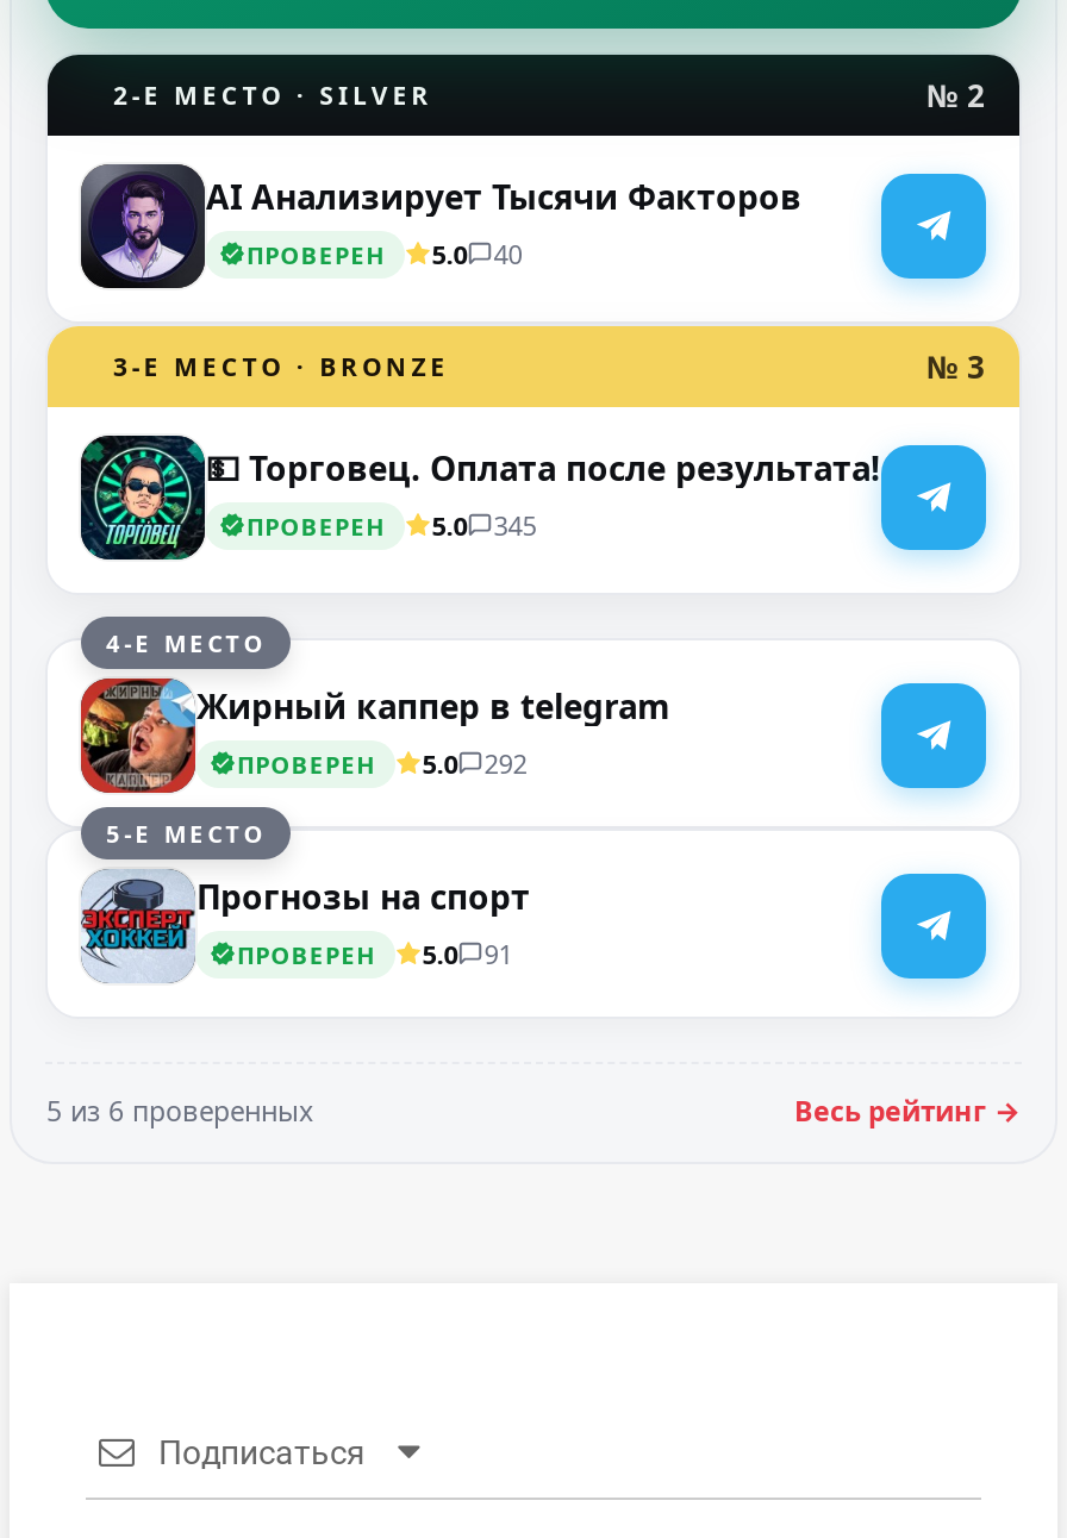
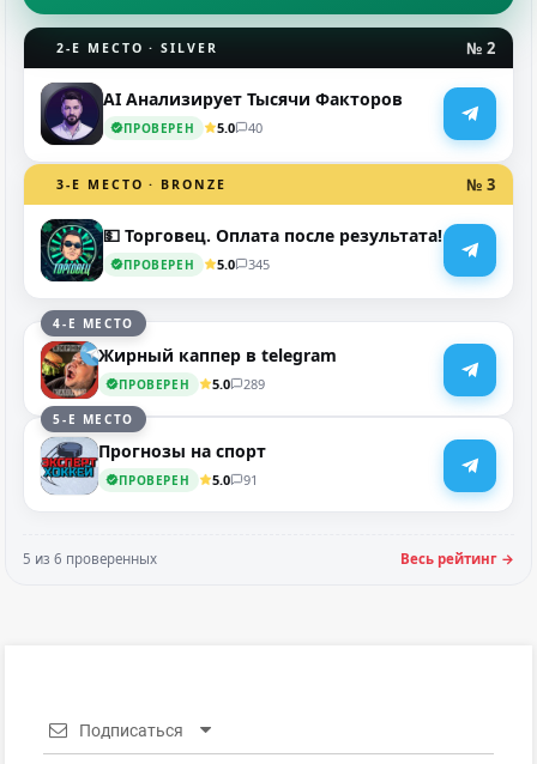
- ПРОВЕРЕН 5.0 292
+ ПРОВЕРЕН 5.0 289
